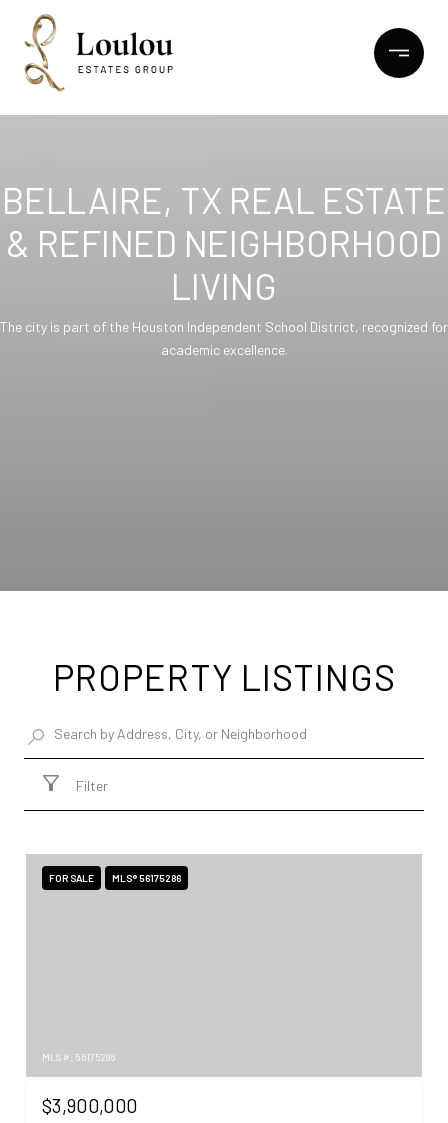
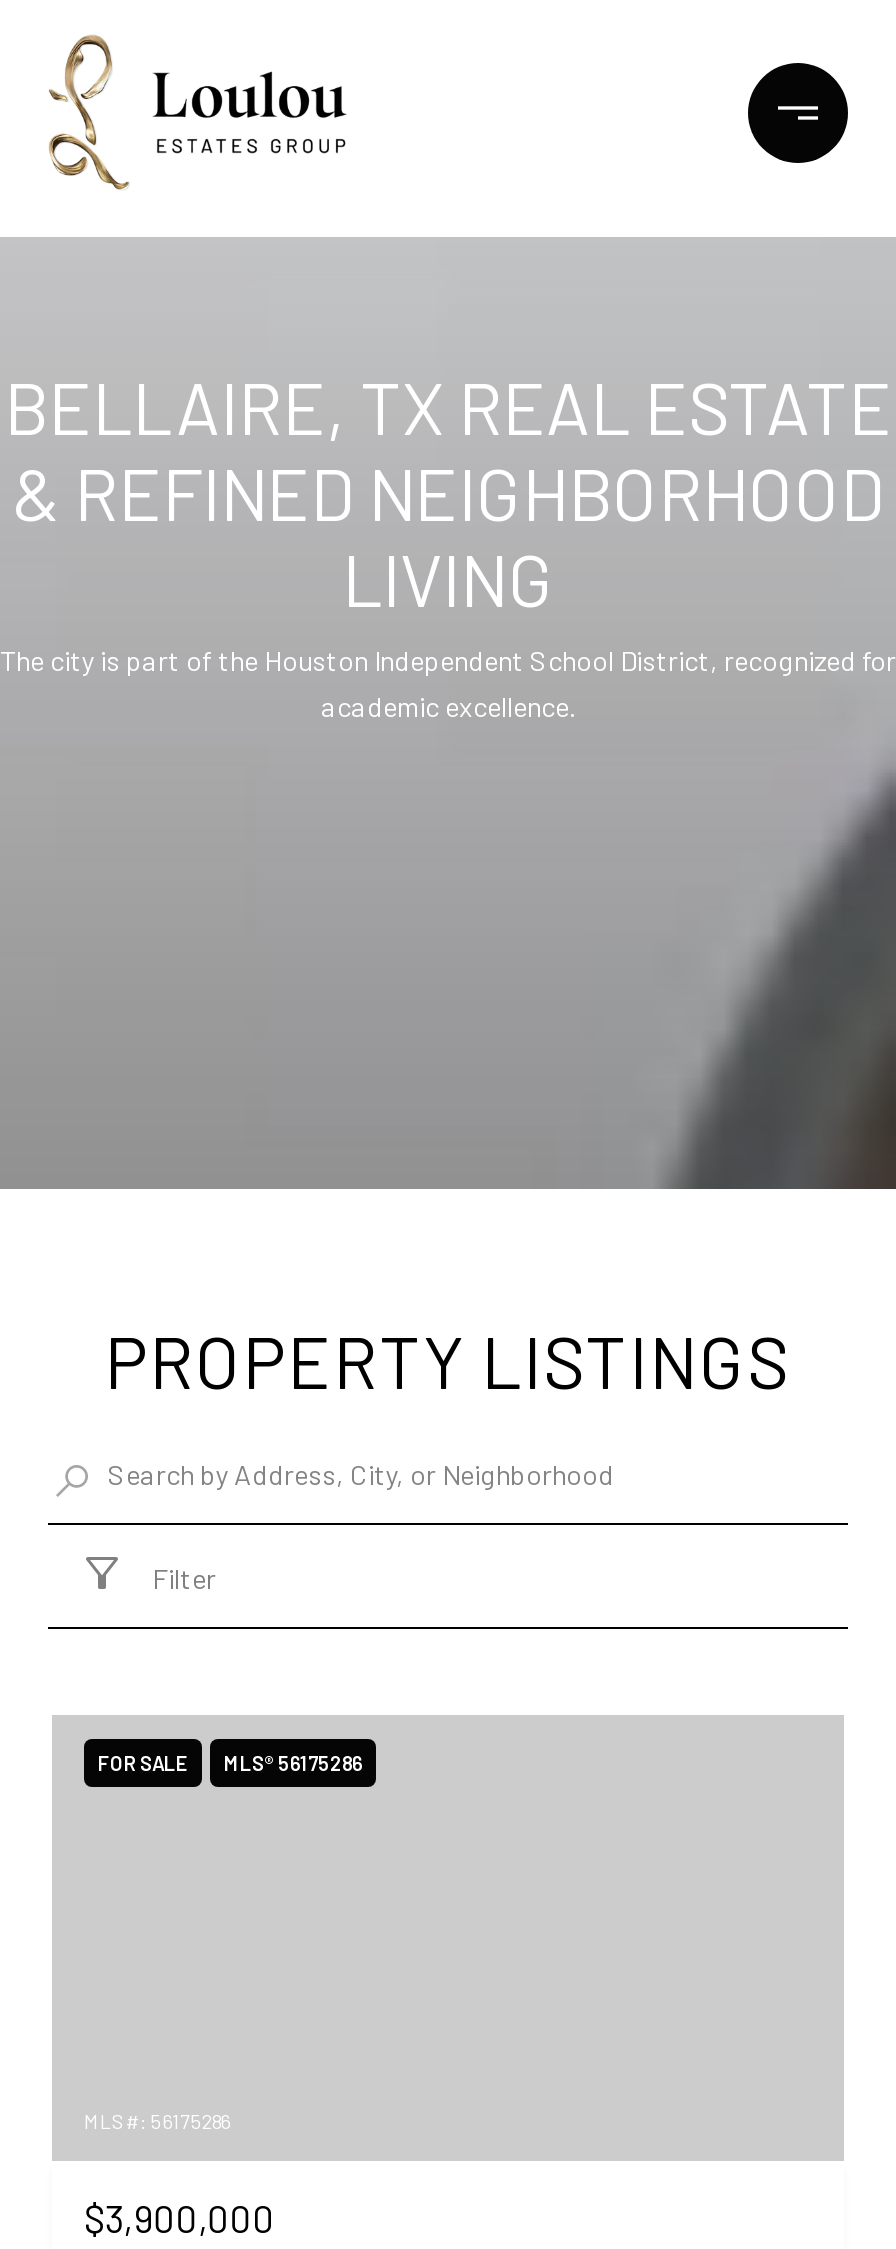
+ [image]
